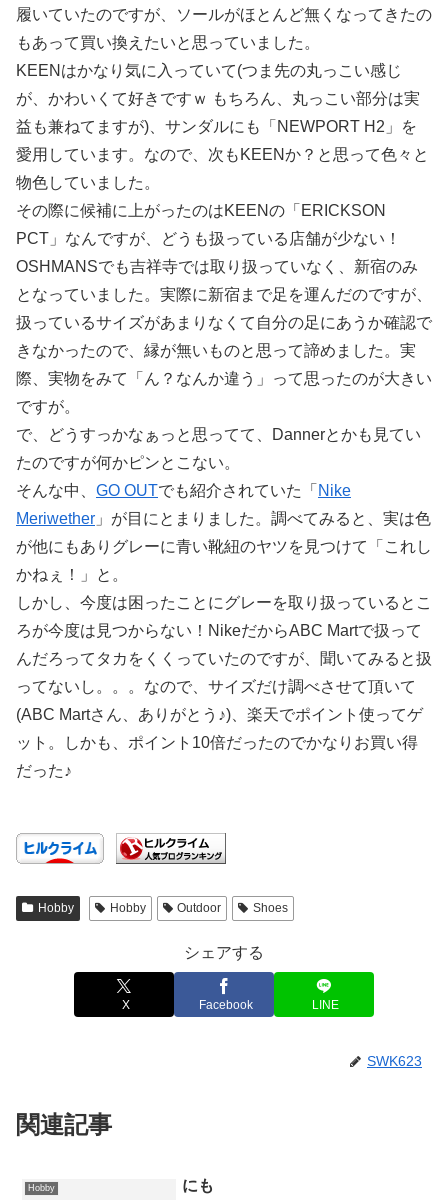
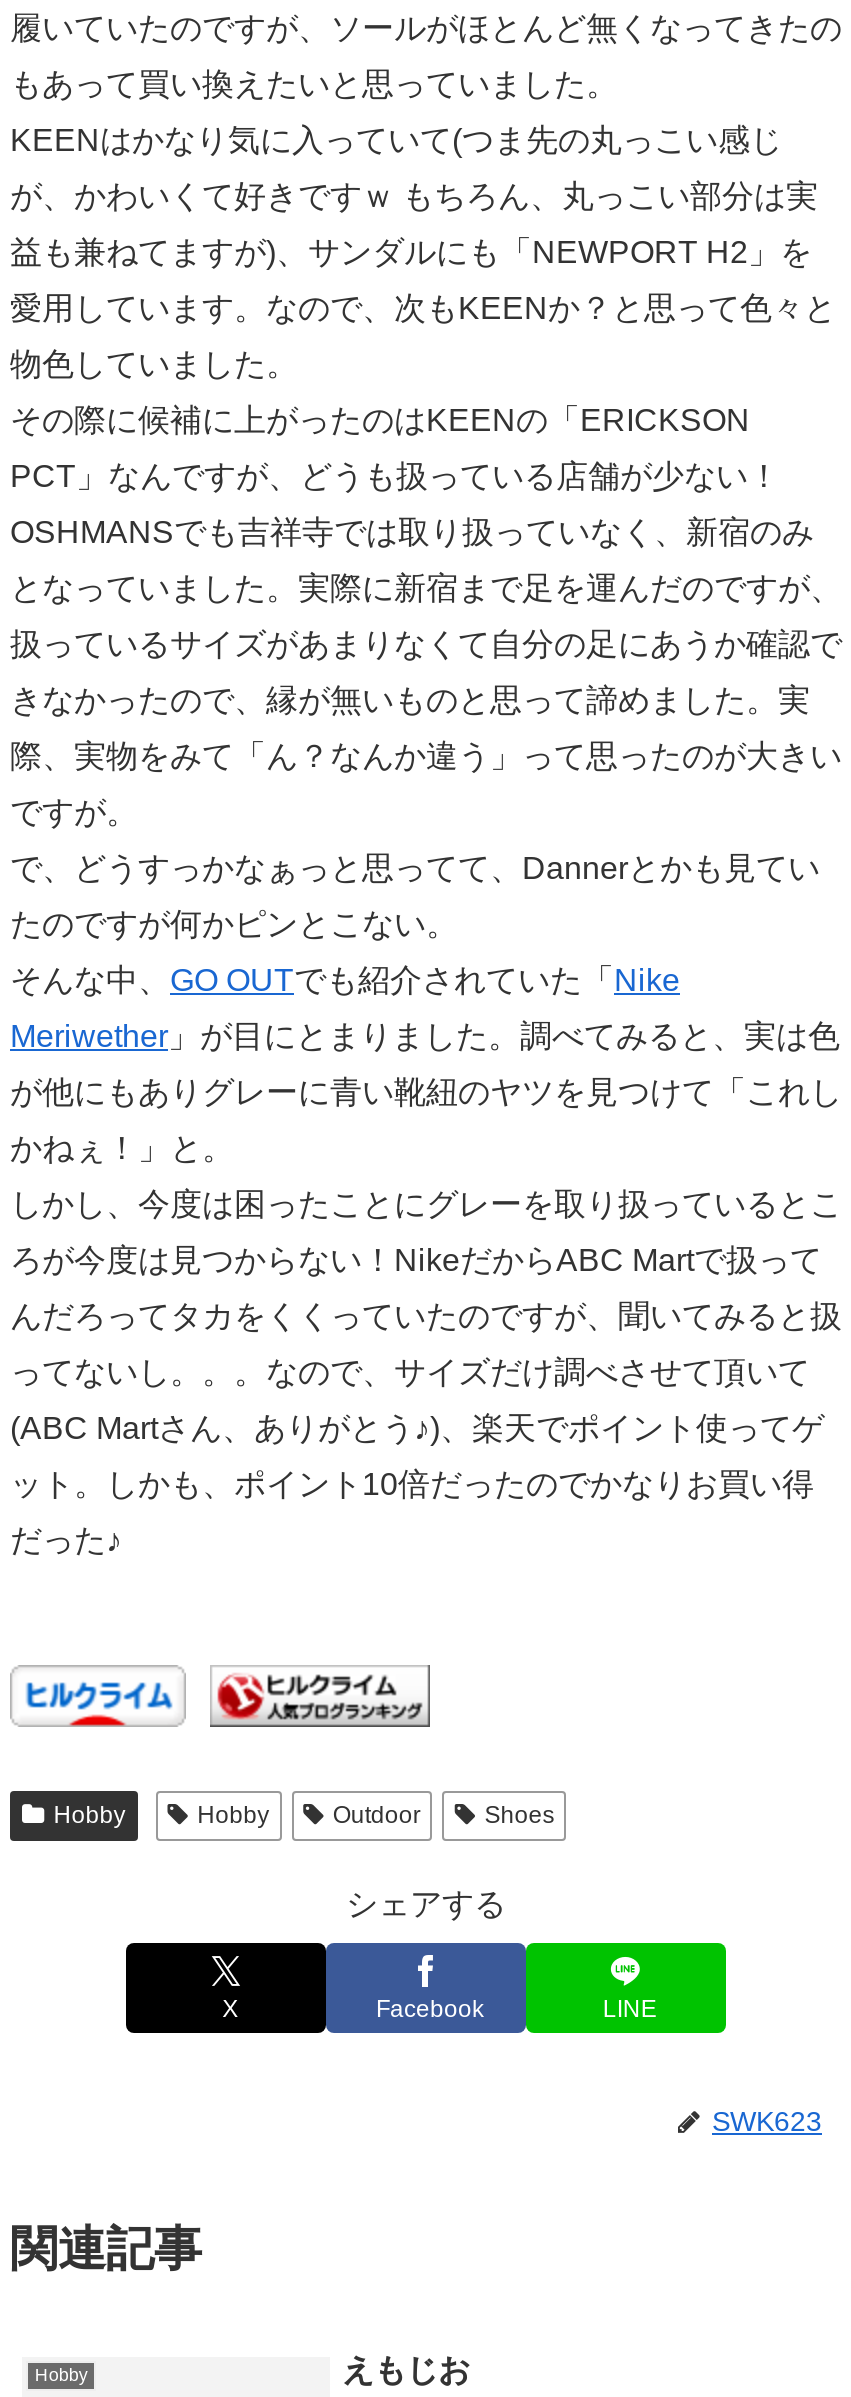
- にも
+ えもじお
